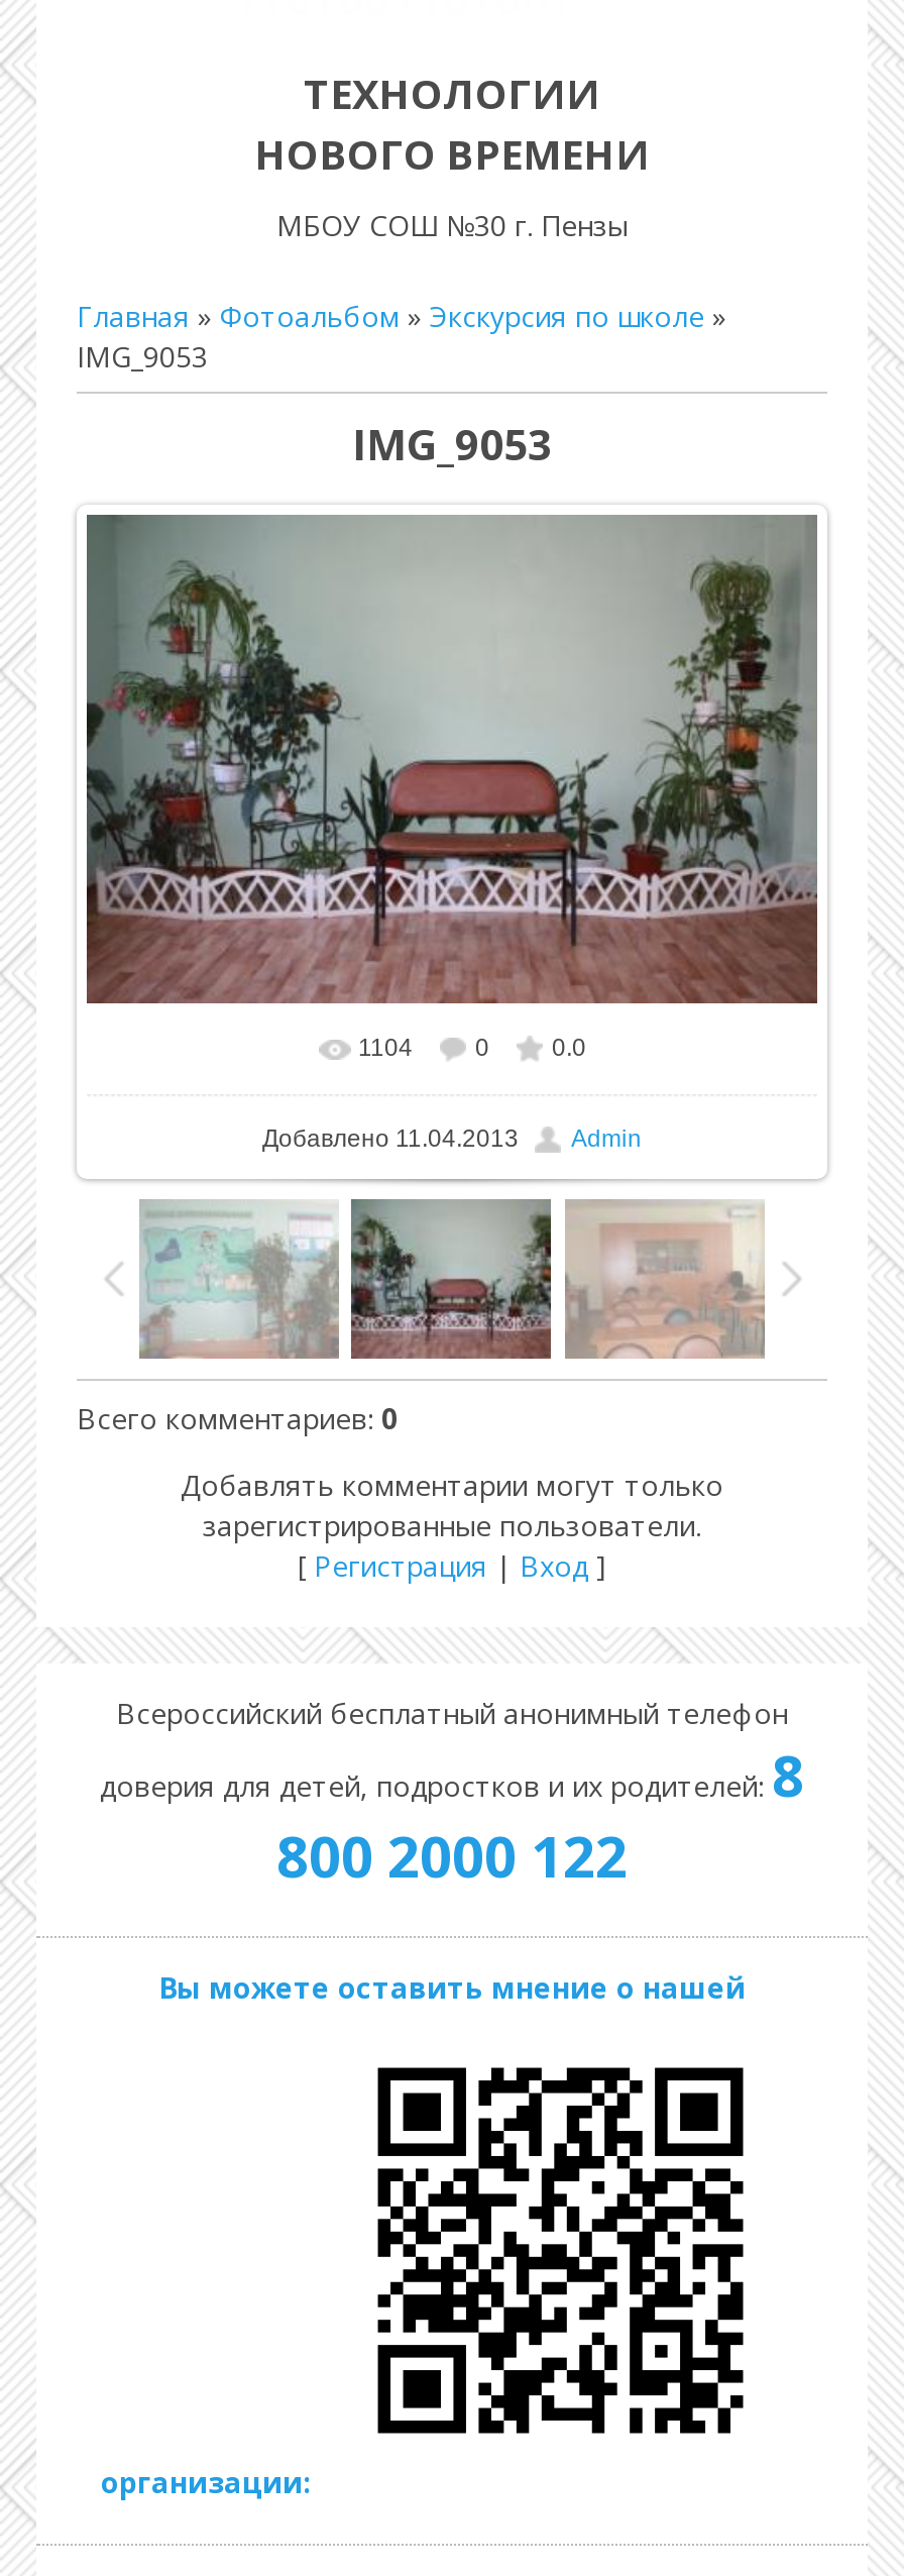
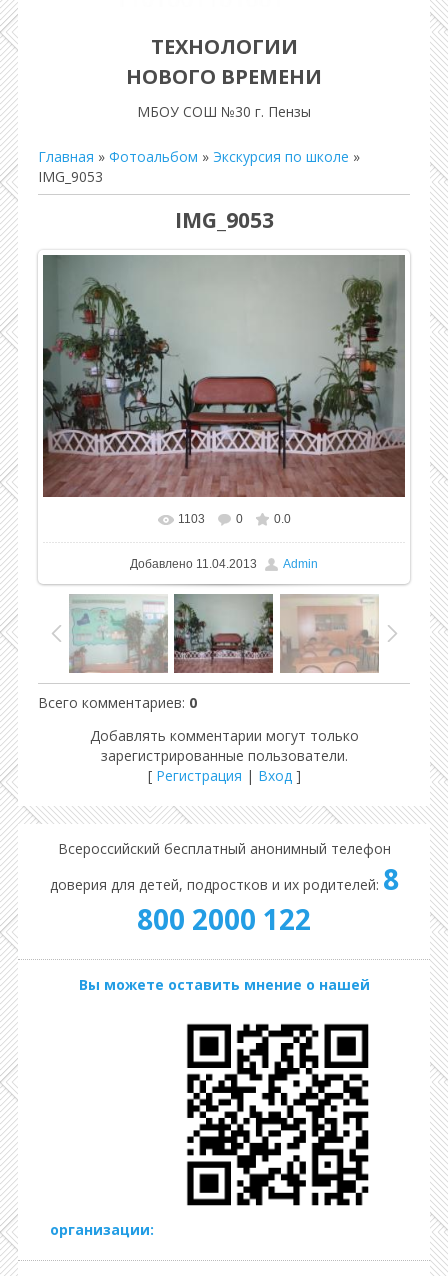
- 1104
+ 1103
